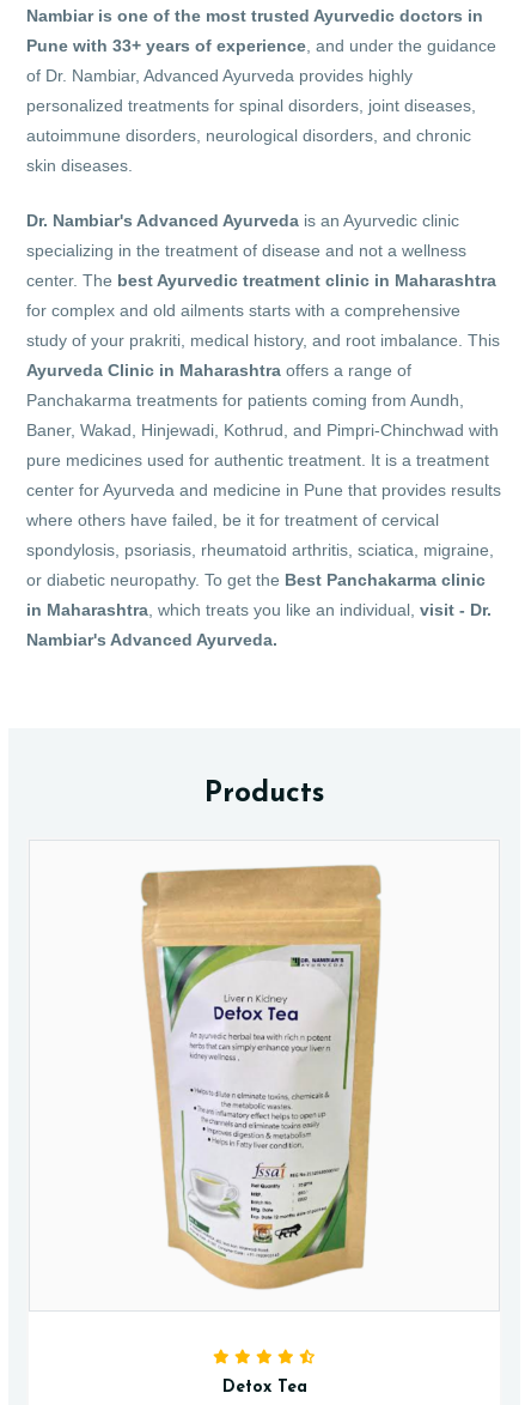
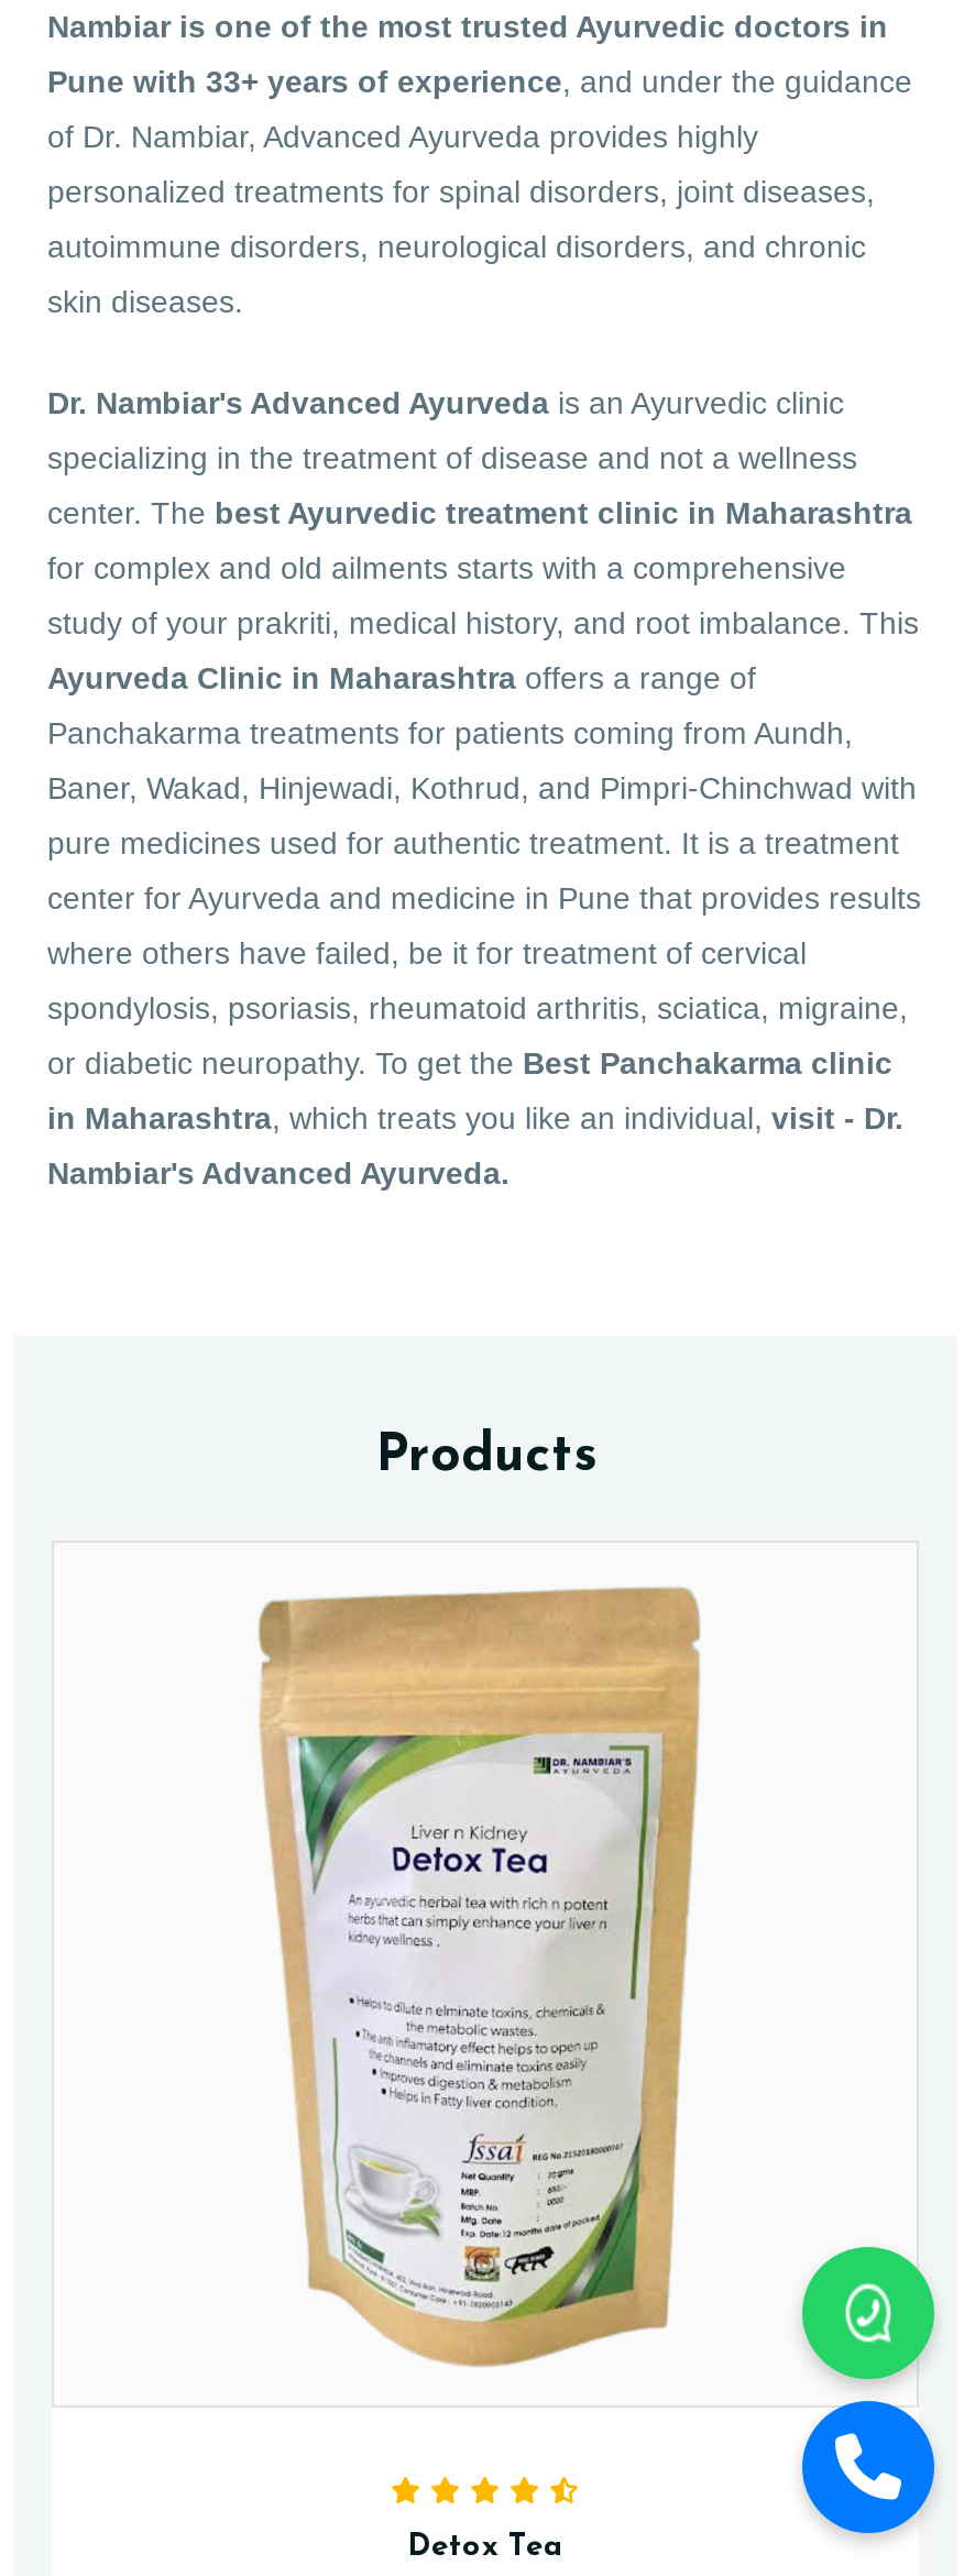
+ [image]
